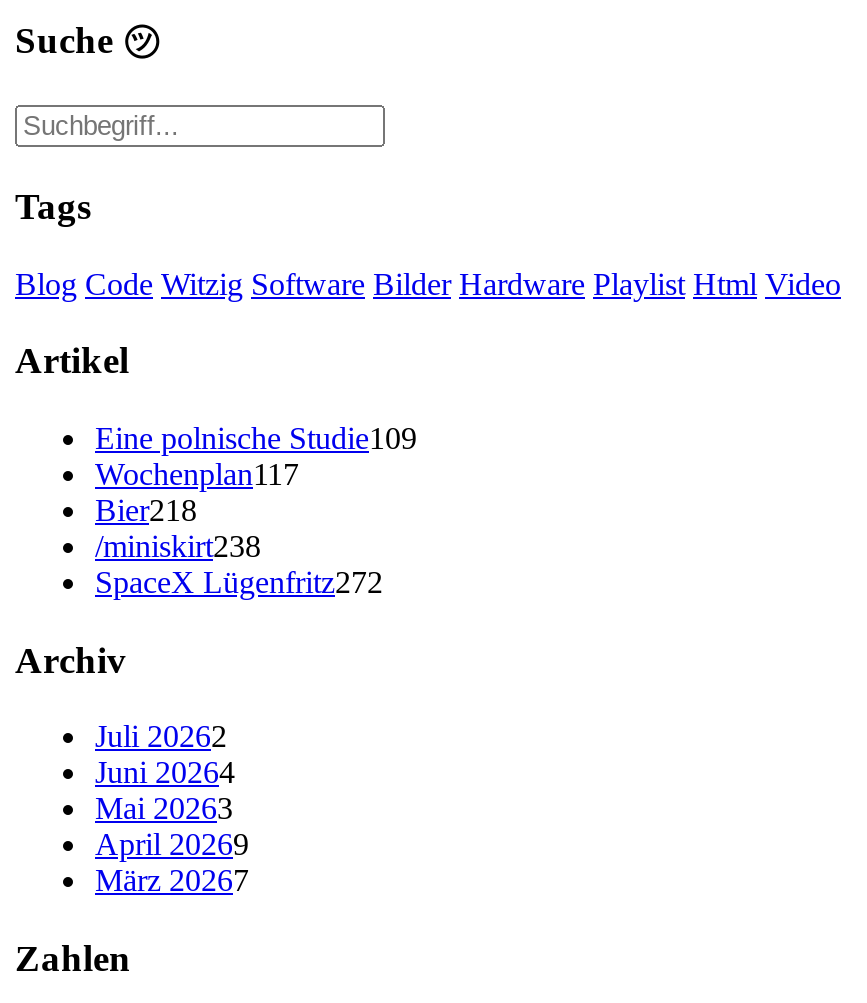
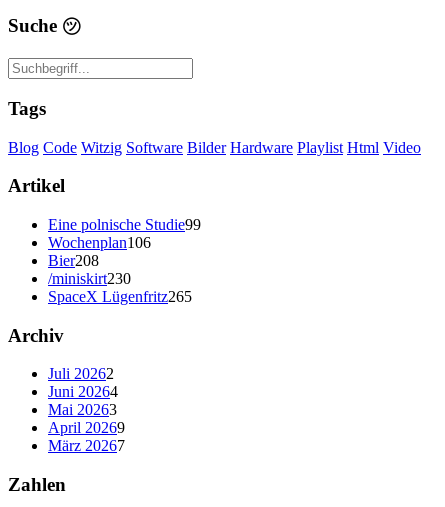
- Eine polnische Studie109
+ Eine polnische Studie99

- Wochenplan117
+ Wochenplan106

- Bier218
+ Bier208

- /miniskirt238
+ /miniskirt230

- SpaceX Lügenfritz272
+ SpaceX Lügenfritz265
